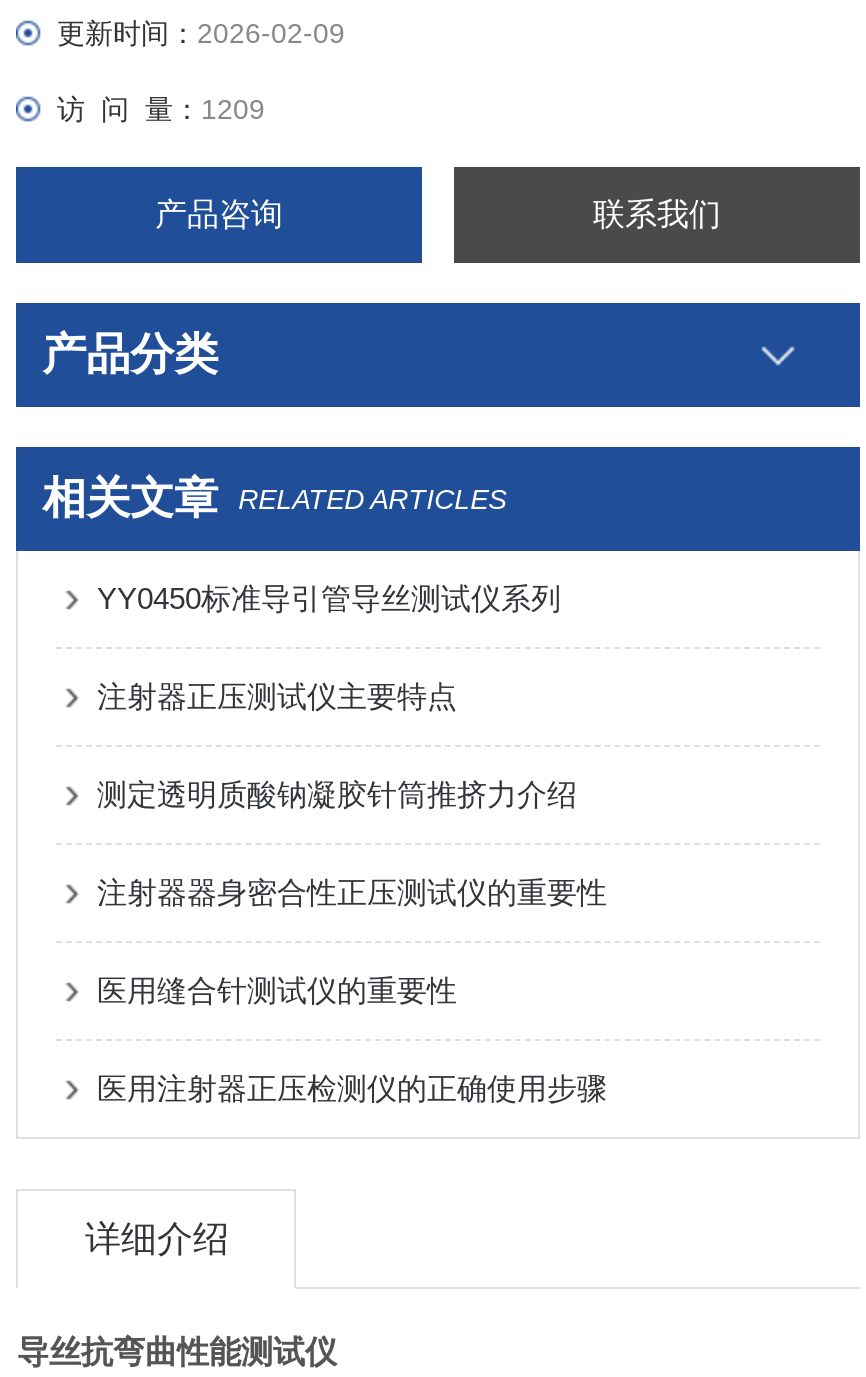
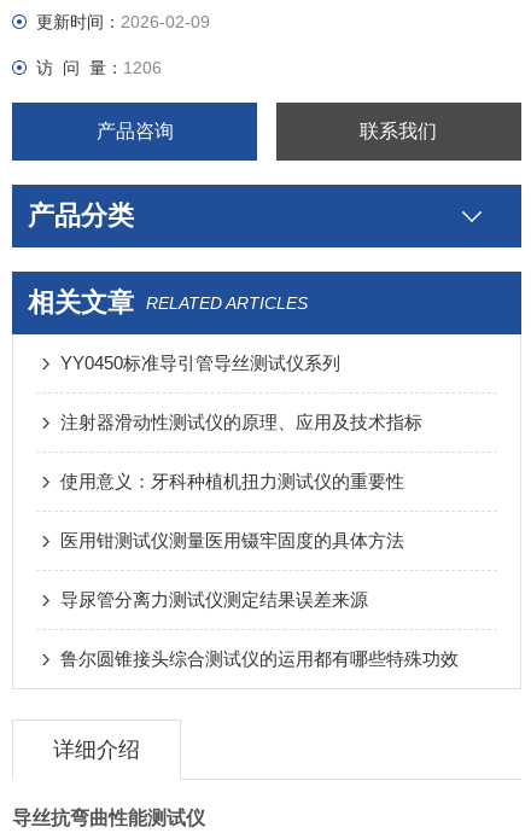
- 访 问 量：1209
+ 访 问 量：1206

- 注射器正压测试仪主要特点
+ 注射器滑动性测试仪的原理、应用及技术指标

- 测定透明质酸钠凝胶针筒推挤力介绍
+ 使用意义：牙科种植机扭力测试仪的重要性

- 注射器器身密合性正压测试仪的重要性
+ 医用钳测试仪测量医用镊牢固度的具体方法

- 医用缝合针测试仪的重要性
+ 导尿管分离力测试仪测定结果误差来源

- 医用注射器正压检测仪的正确使用步骤
+ 鲁尔圆锥接头综合测试仪的运用都有哪些特殊功效
